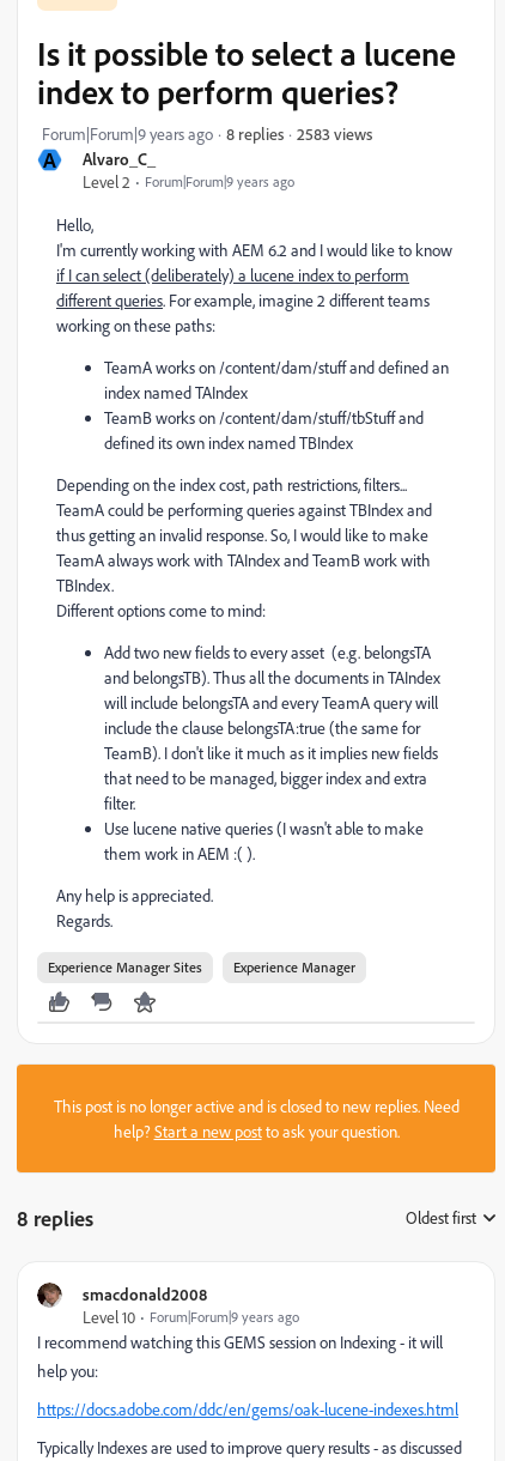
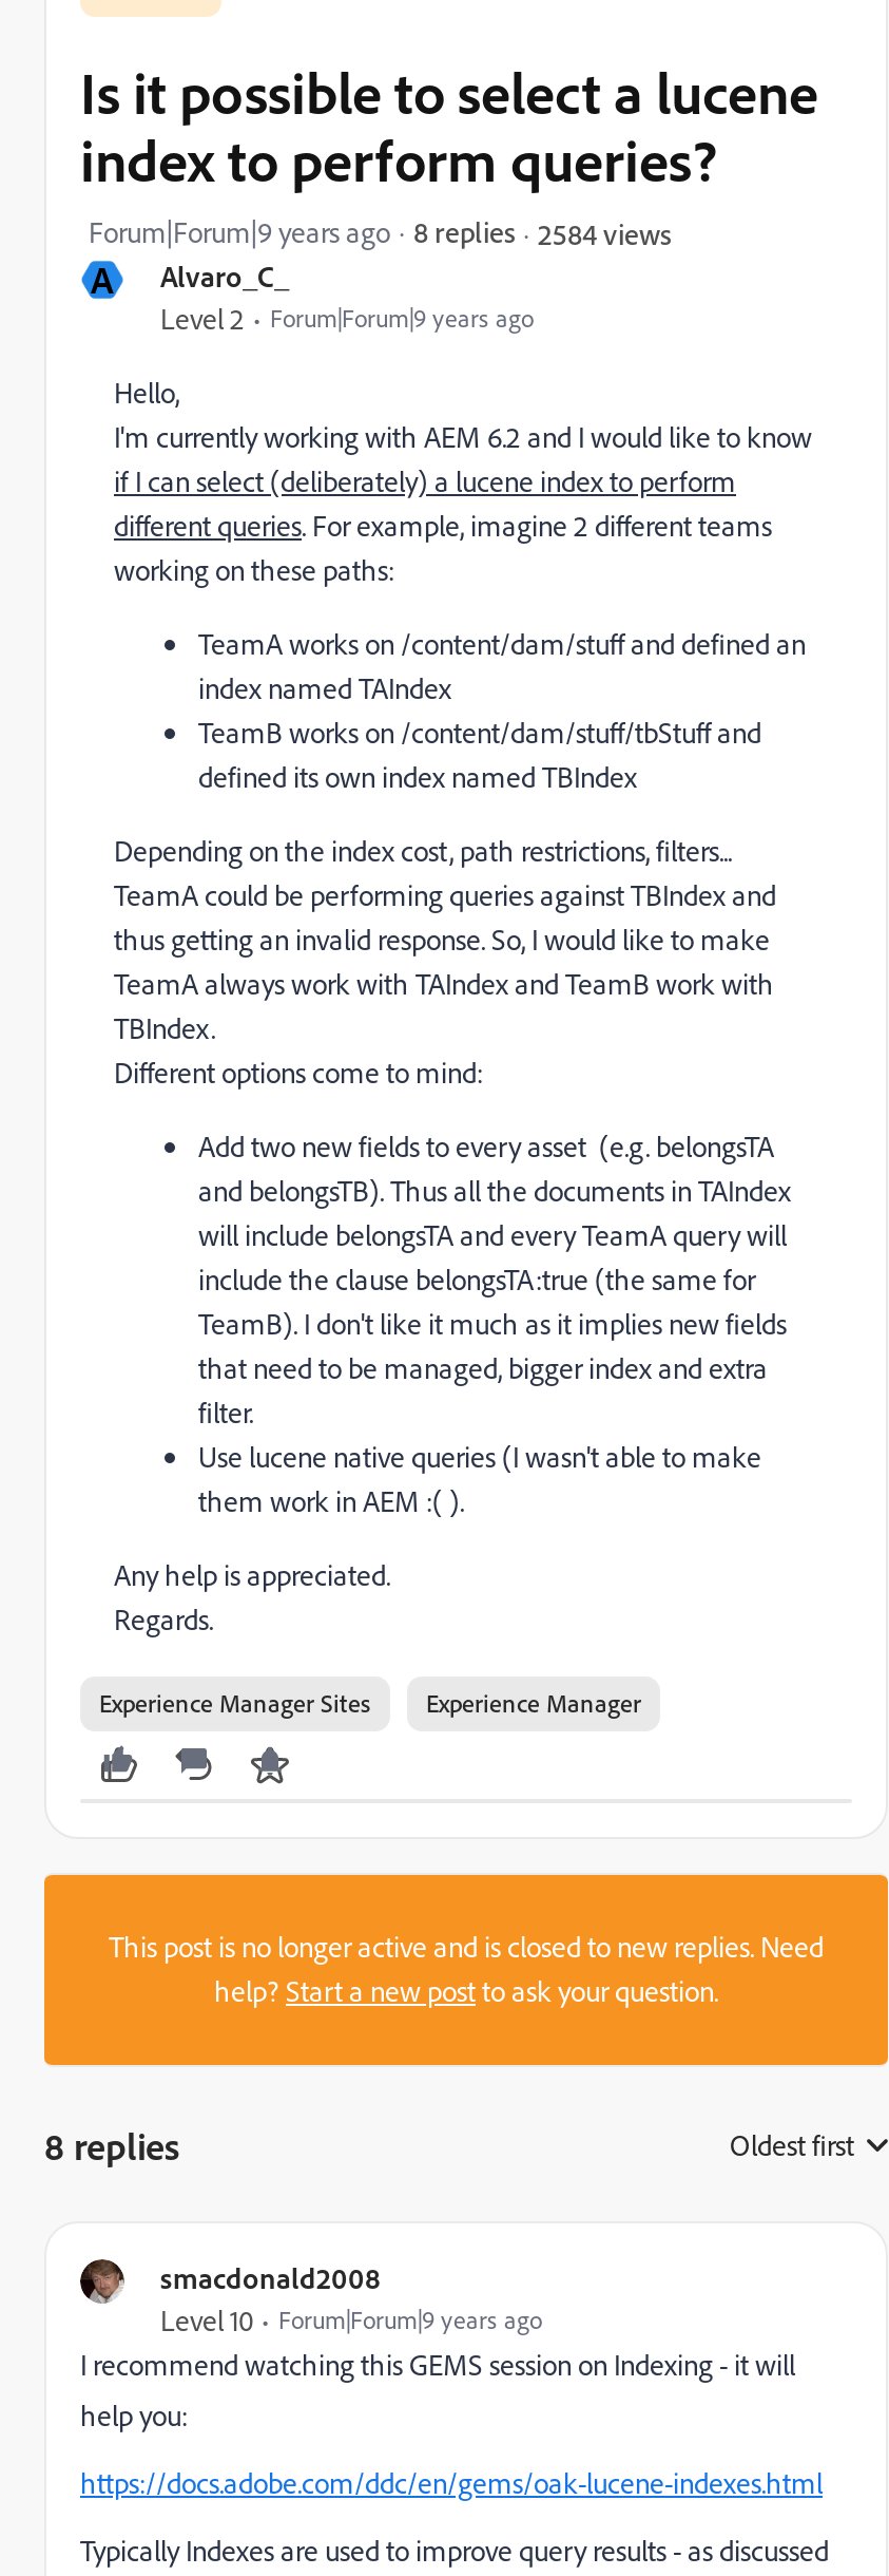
- 2583 views
+ 2584 views
